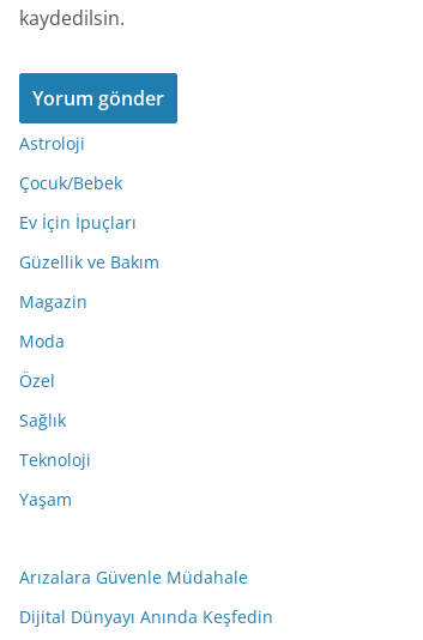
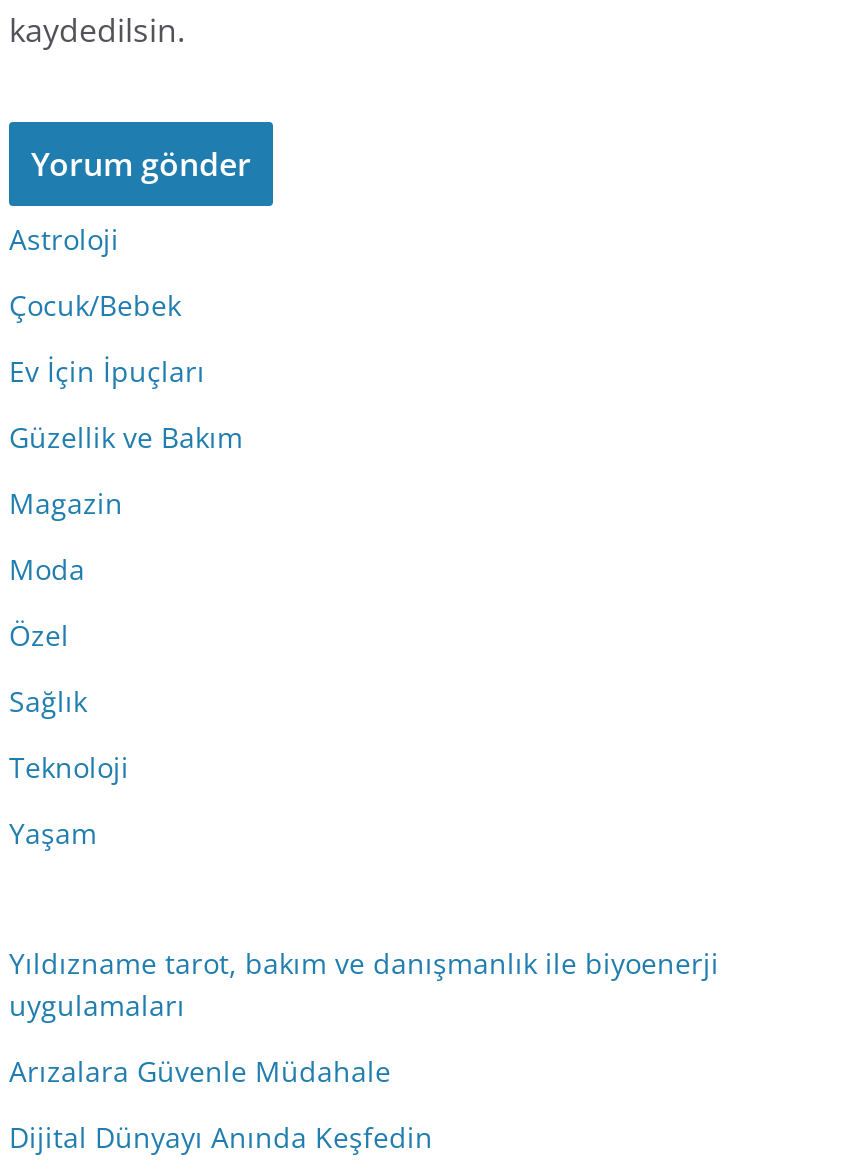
+ Yıldızname tarot, bakım ve danışmanlık ile biyoenerji
+ uygulamaları
